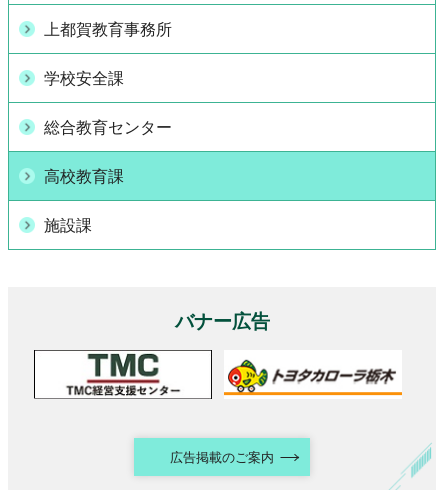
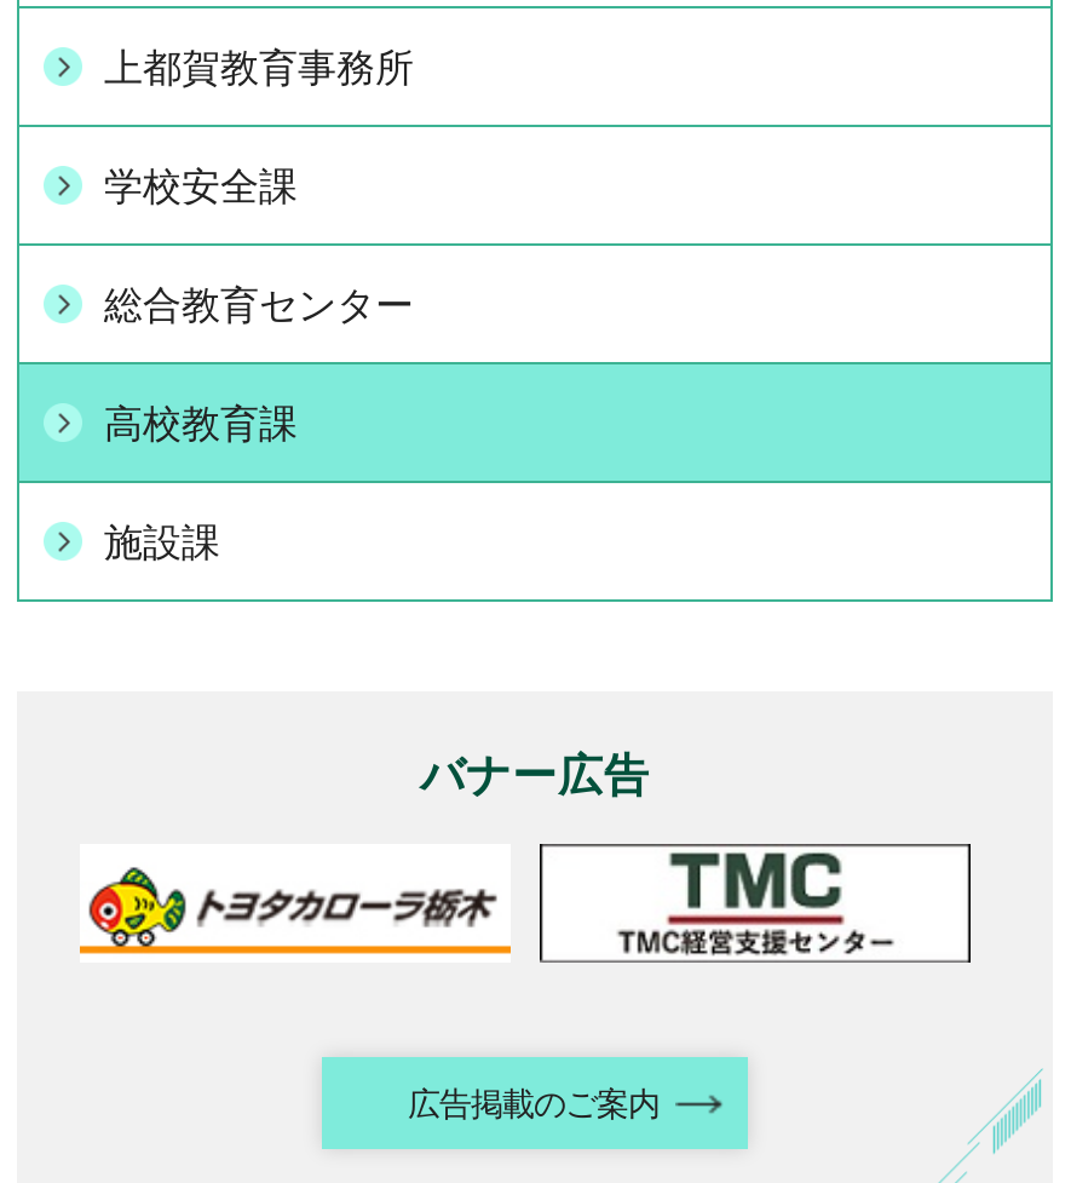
- [image]
+ [image]

- [image]
+ [image]
